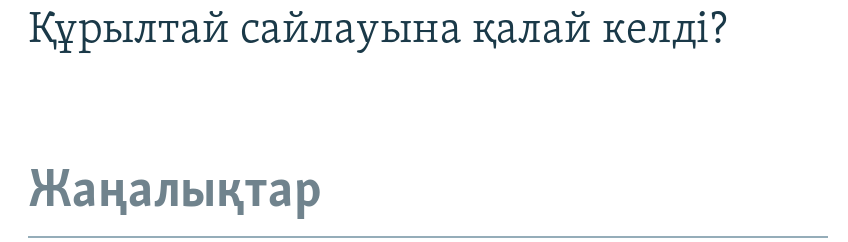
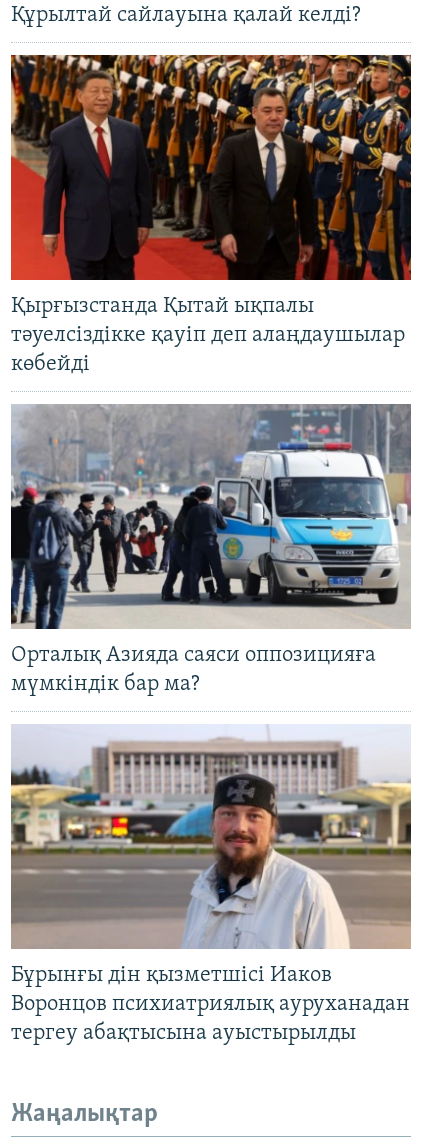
+ [image]
+ Қырғызстанда Қытай ықпалы
+ тәуелсіздікке қауіп деп алаңдаушылар
+ көбейді

+ [image]
+ Орталық Азияда саяси оппозицияға
+ мүмкіндік бар ма?

+ [image]
+ Бұрынғы дін қызметшісі Иаков
+ Воронцов психиатриялық ауруханадан
+ тергеу абақтысына ауыстырылды
